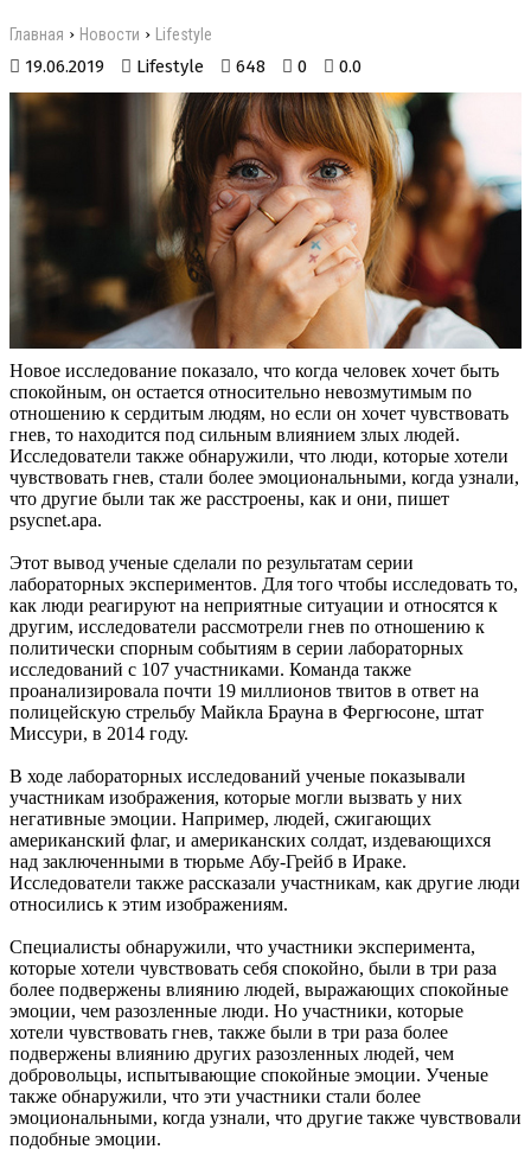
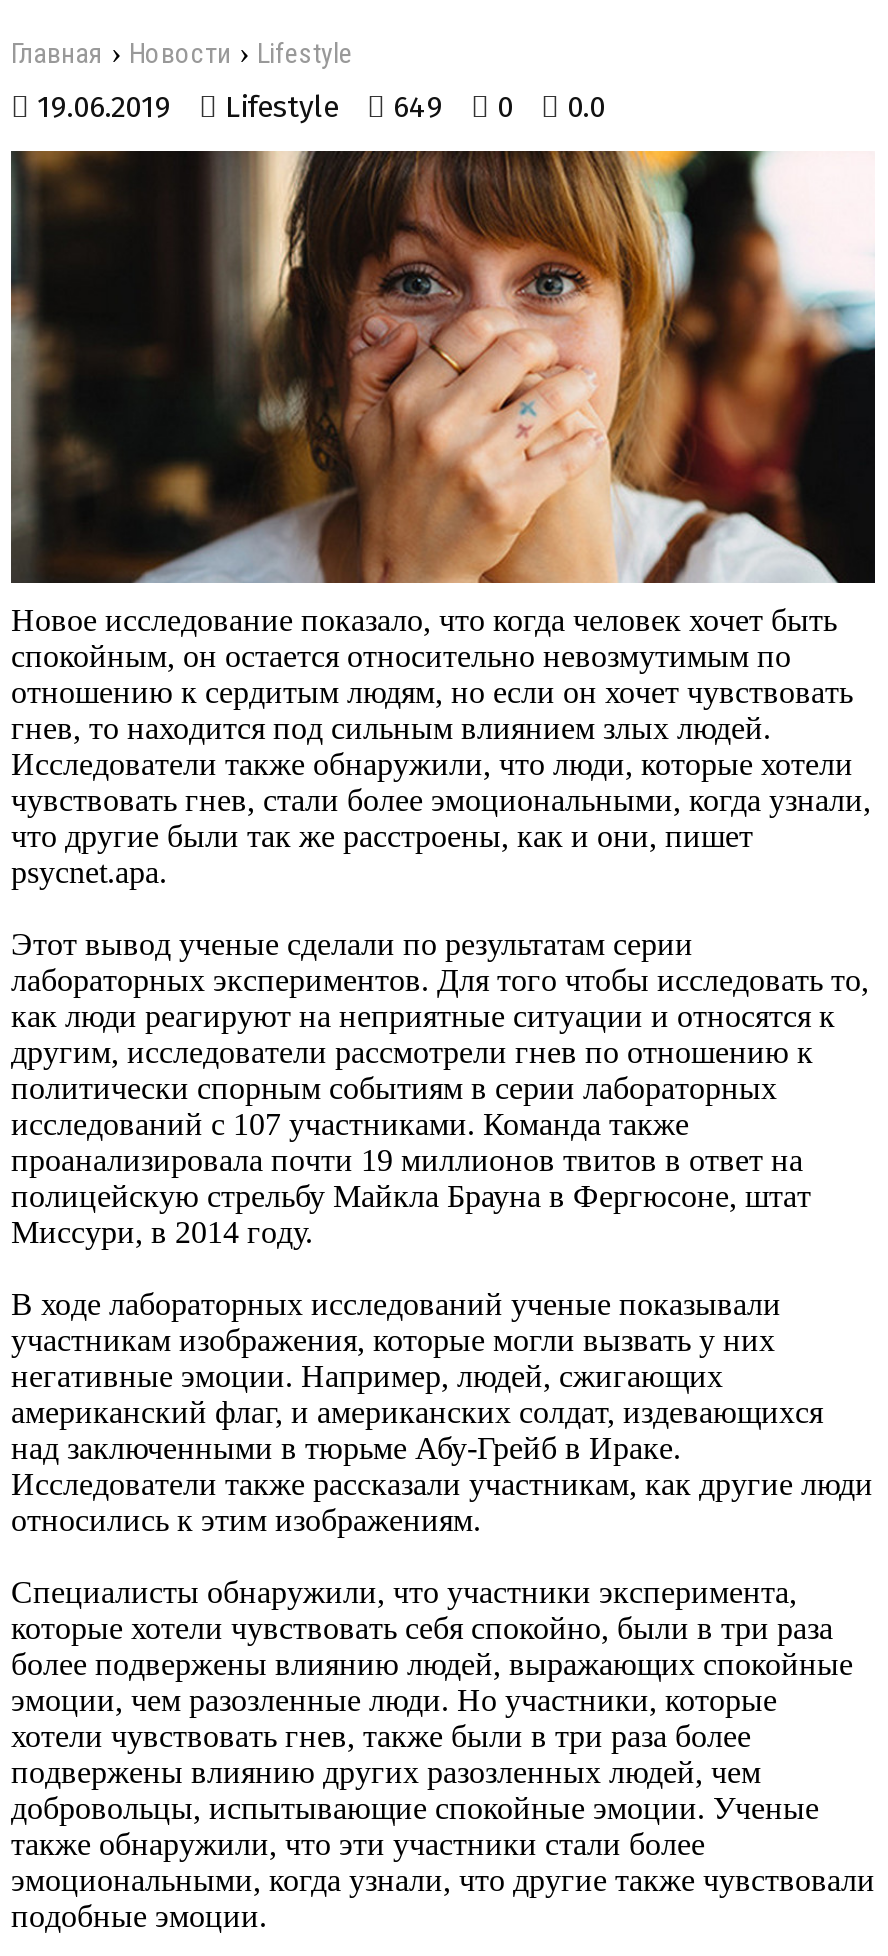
- 19.06.2019 Lifestyle 648 0 0.0
+ 19.06.2019 Lifestyle 649 0 0.0
